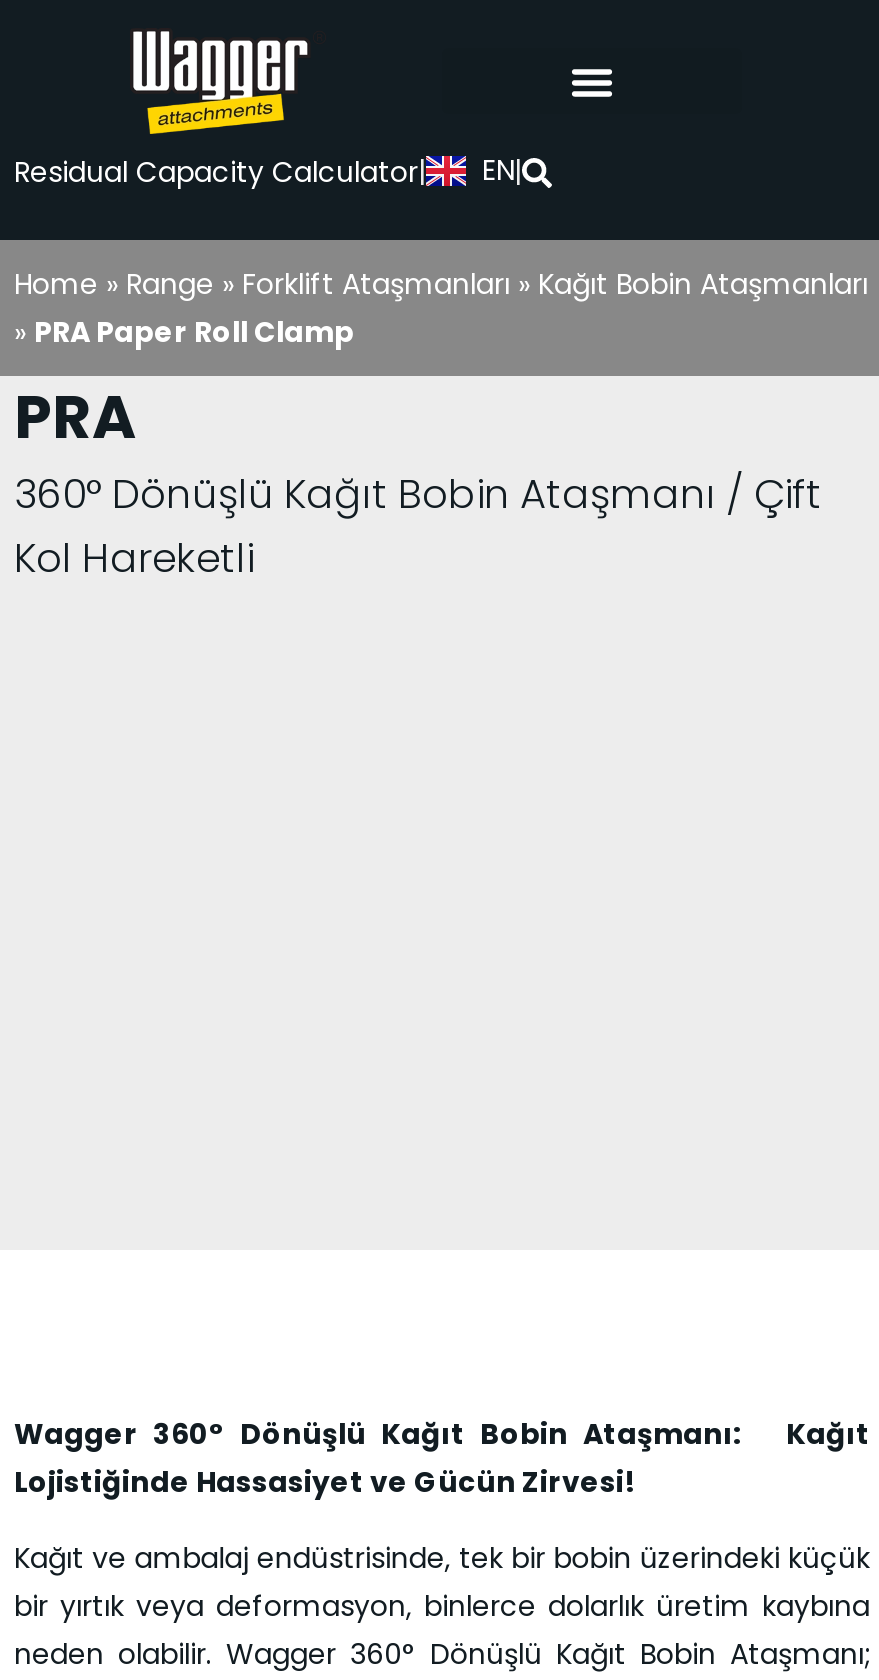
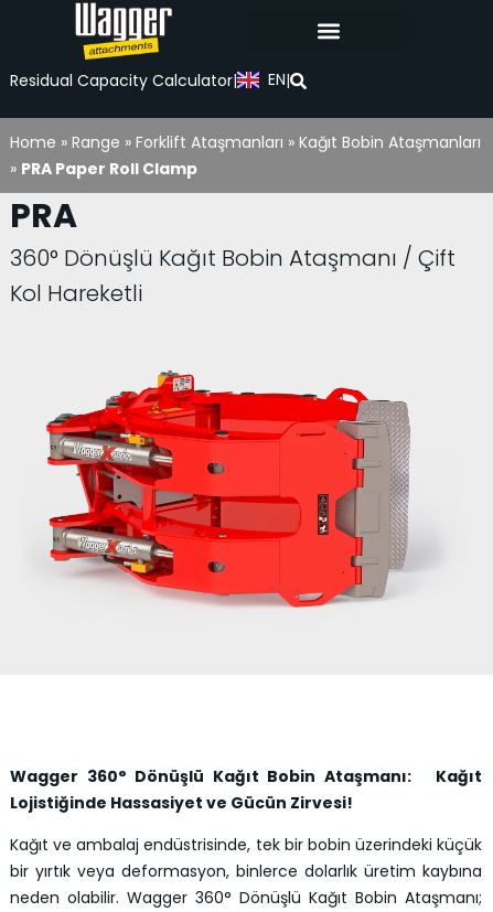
+ [image]
